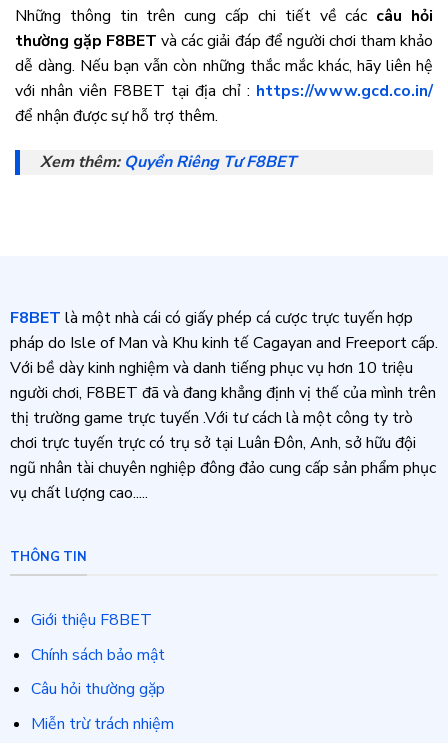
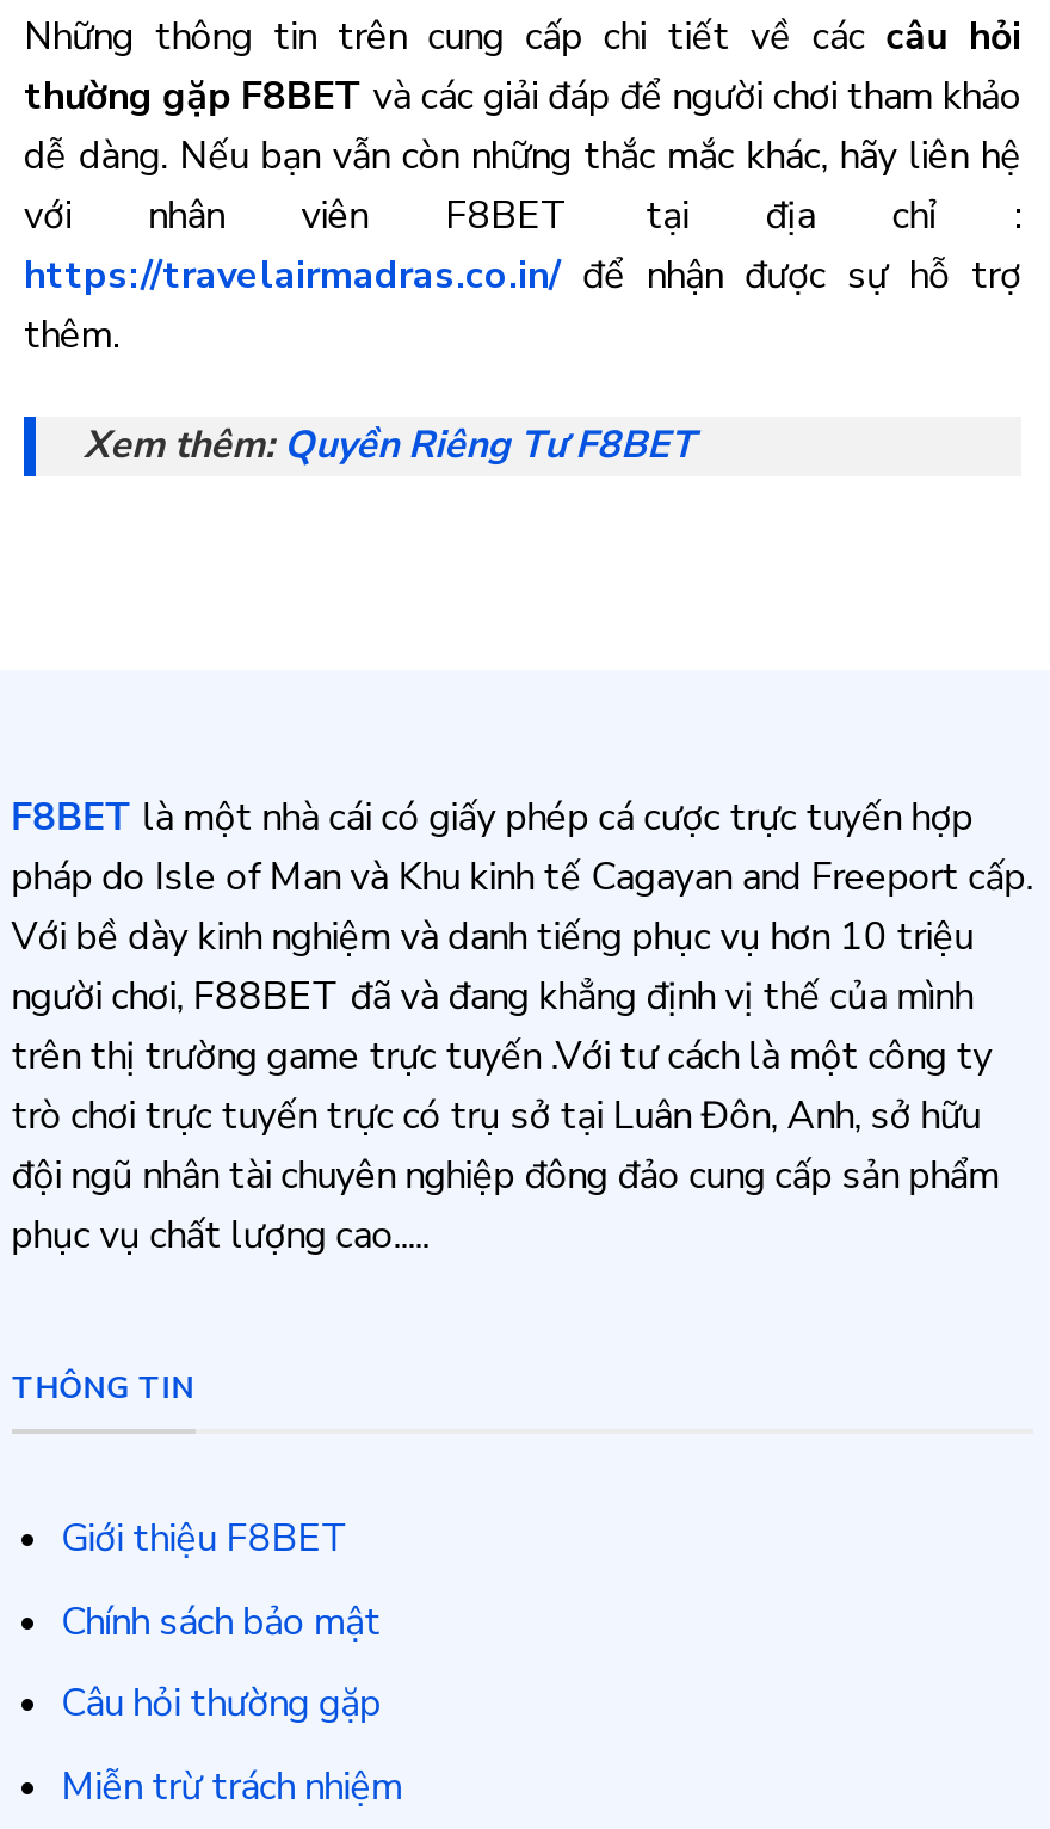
- với nhân viên F8BET tại địa chỉ : https://www.gcd.co.in/
- để nhận được sự hỗ trợ thêm.
+ với nhân viên F8BET tại địa chỉ :
+ https://travelairmadras.co.in/ để nhận được sự hỗ trợ
+ thêm.

- người chơi, F8BET đã và đang khẳng định vị thế của mình trên
- thị trường game trực tuyến .Với tư cách là một công ty trò
- chơi trực tuyến trực có trụ sở tại Luân Đôn, Anh, sở hữu đội
- ngũ nhân tài chuyên nghiệp đông đảo cung cấp sản phẩm phục
- vụ chất lượng cao.....
+ người chơi, F88BET đã và đang khẳng định vị thế của mình
+ trên thị trường game trực tuyến .Với tư cách là một công ty
+ trò chơi trực tuyến trực có trụ sở tại Luân Đôn, Anh, sở hữu
+ đội ngũ nhân tài chuyên nghiệp đông đảo cung cấp sản phẩm
+ phục vụ chất lượng cao.....
